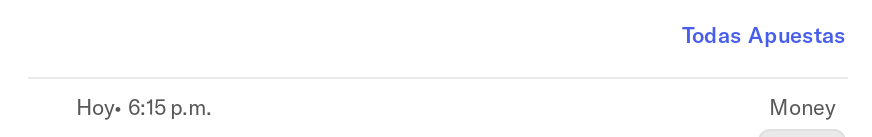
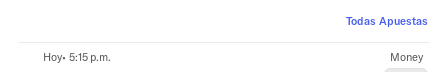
- Hoy• 6:15 p.m.
+ Hoy• 5:15 p.m.
